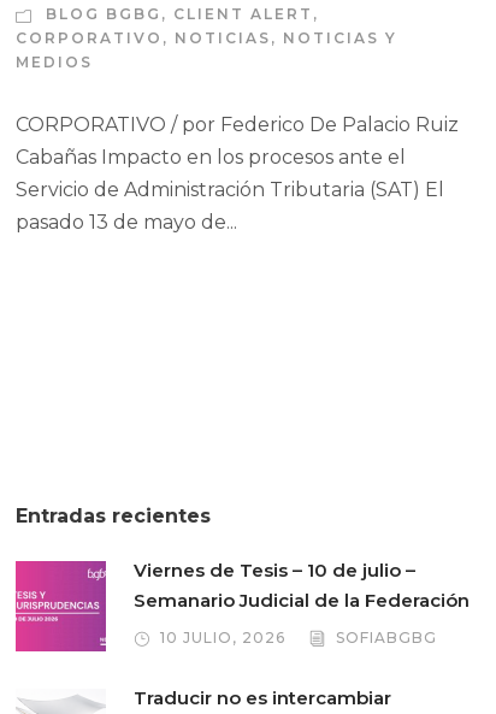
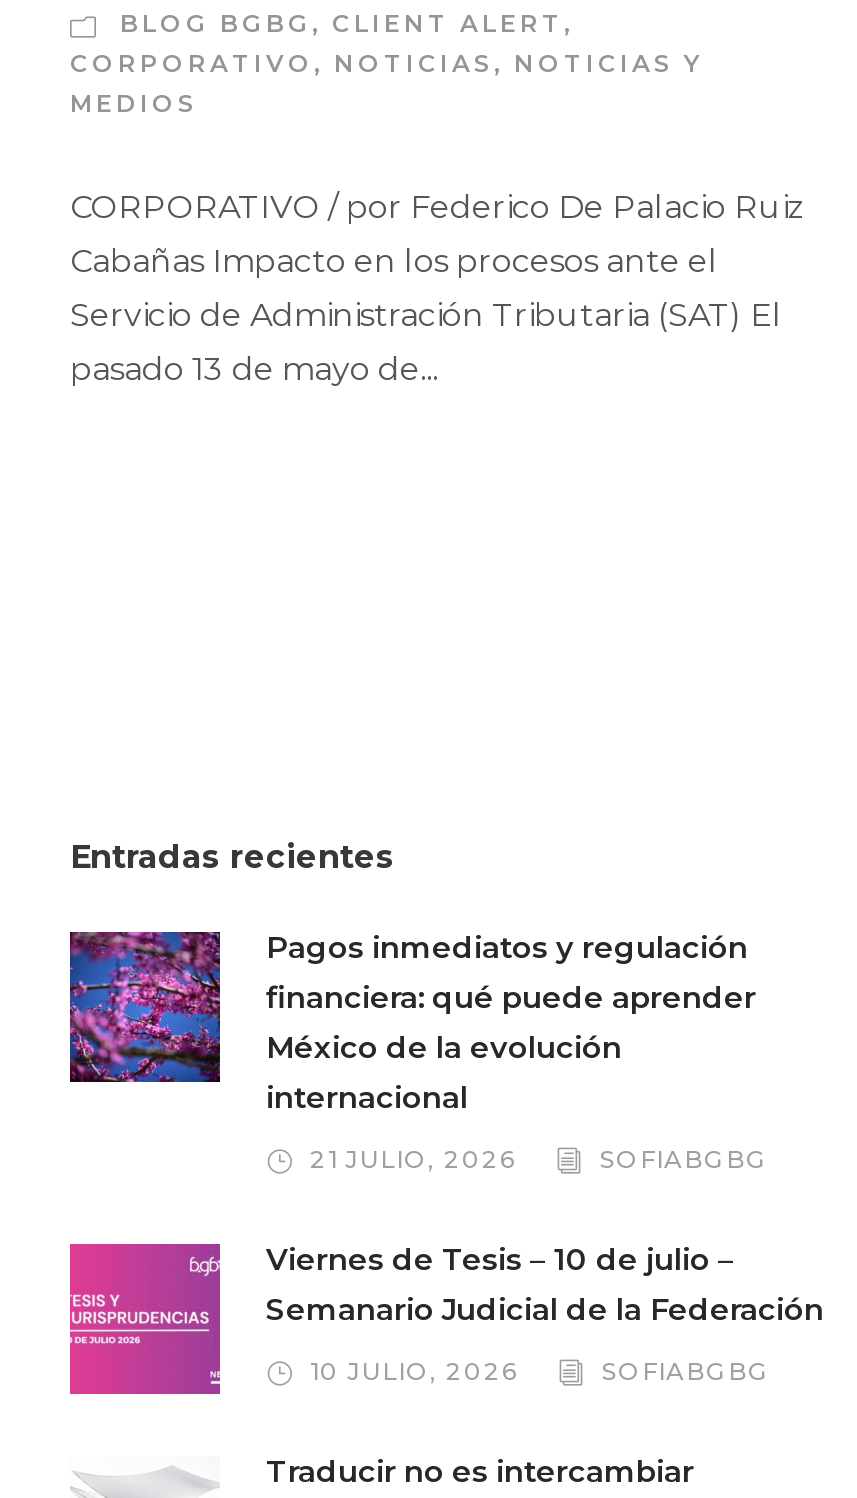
+ [image]
+ Pagos inmediatos y regulación
+ financiera: qué puede aprender
+ México de la evolución
+ internacional
+ 21 JULIO, 2026
+ SOFIABGBG
